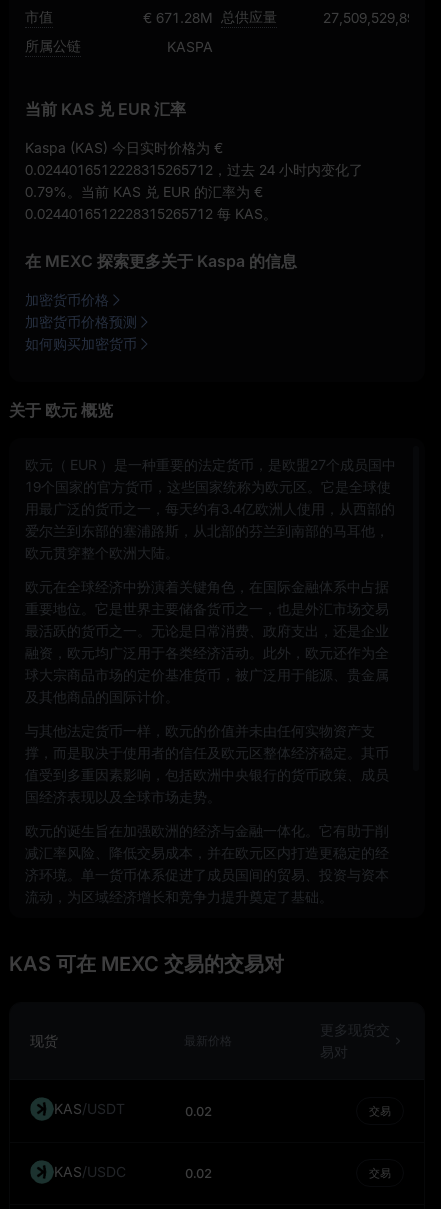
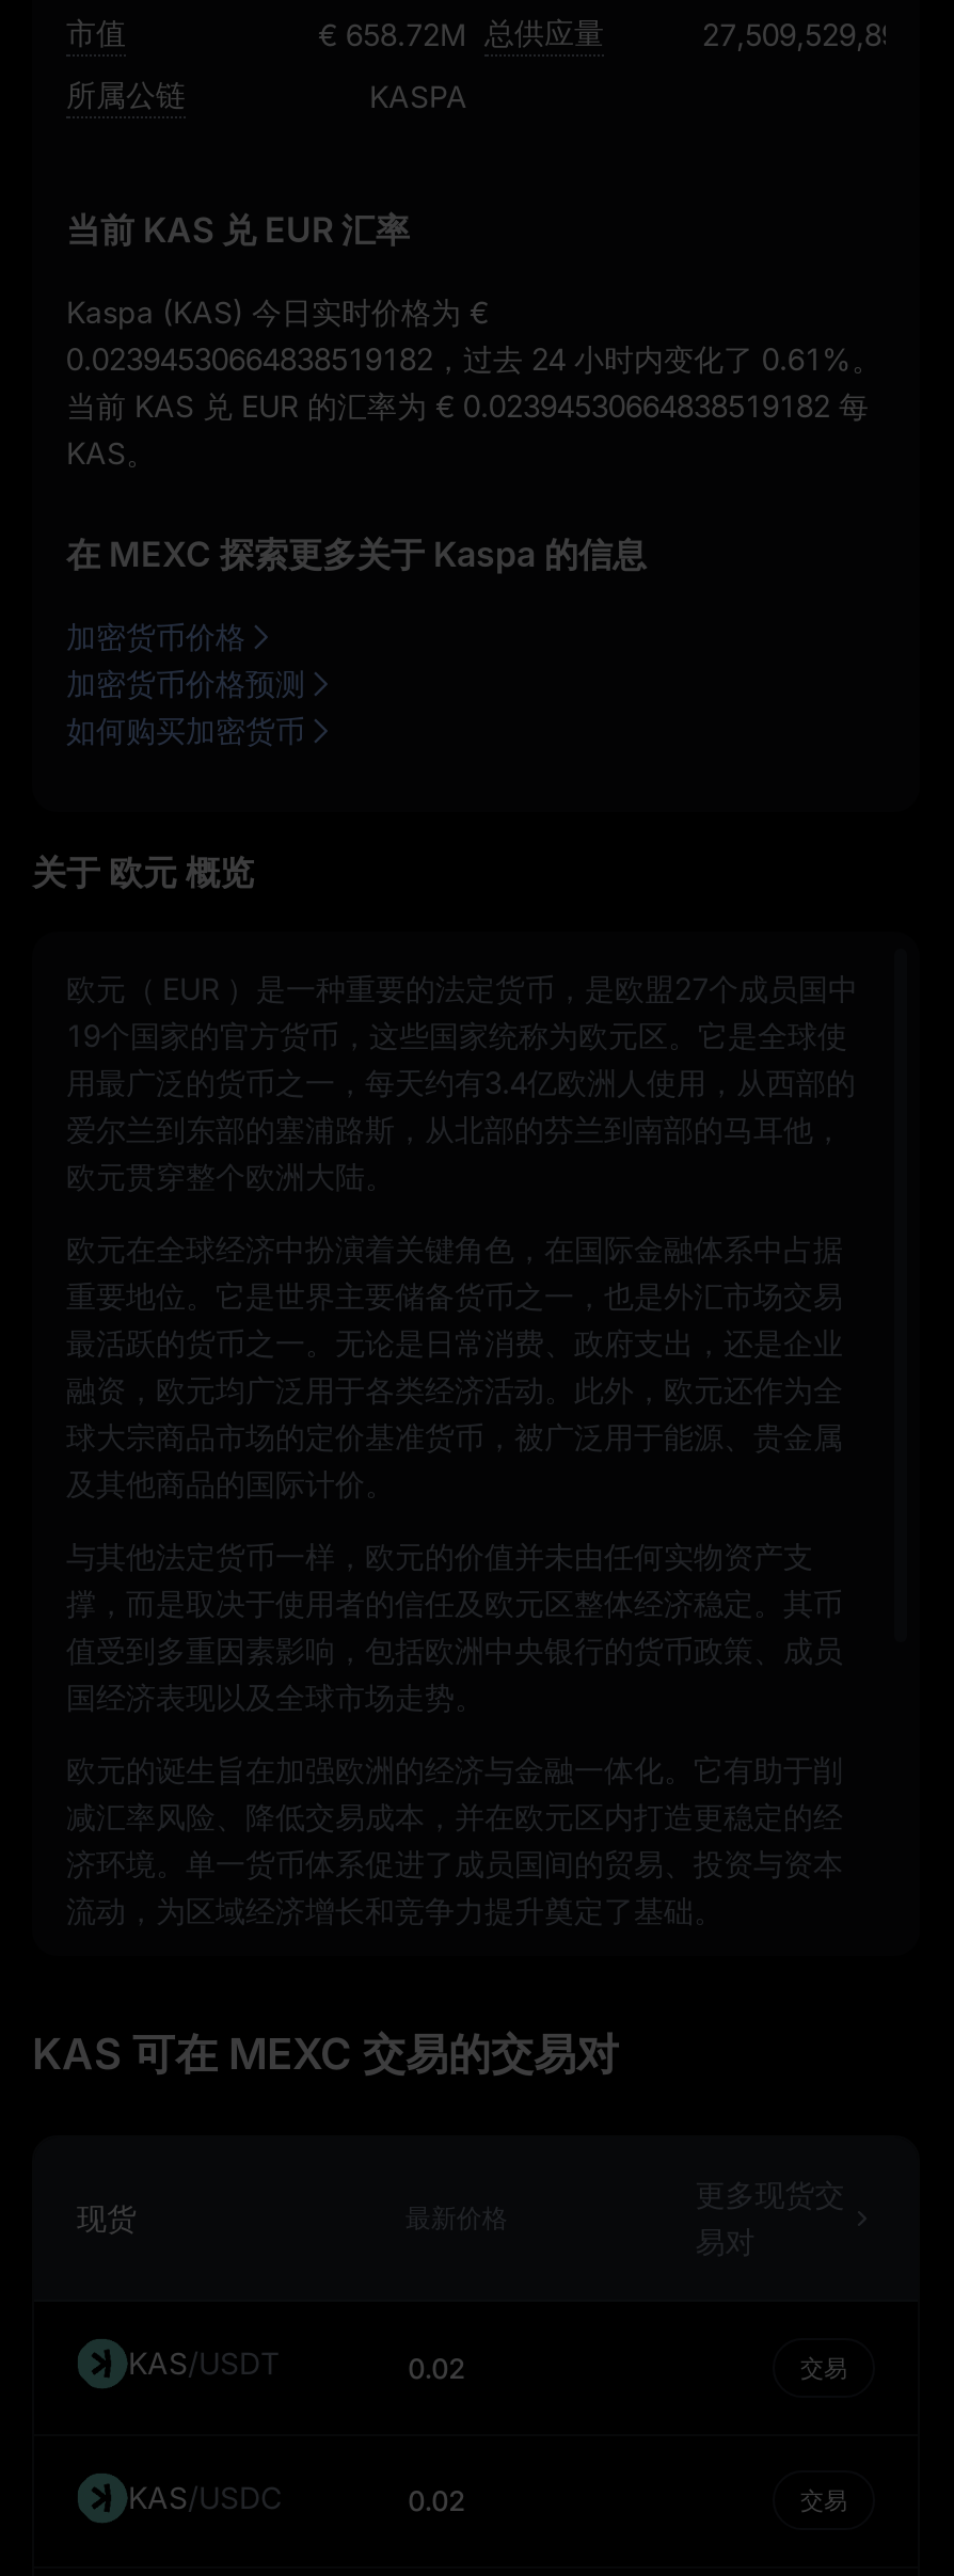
- € 671.28M 总供应量
+ € 658.72M 总供应量

- 0.0244016512228315265712，过去 24 小时内变化了
- 0.79%。当前 KAS 兑 EUR 的汇率为€
- 0.0244016512228315265712每 KAS。
+ 0.02394530664838519182，过去 24 小时内变化了0.61%。
+ 当前 KAS 兑 EUR 的汇率为€ 0.02394530664838519182每
+ KAS。
